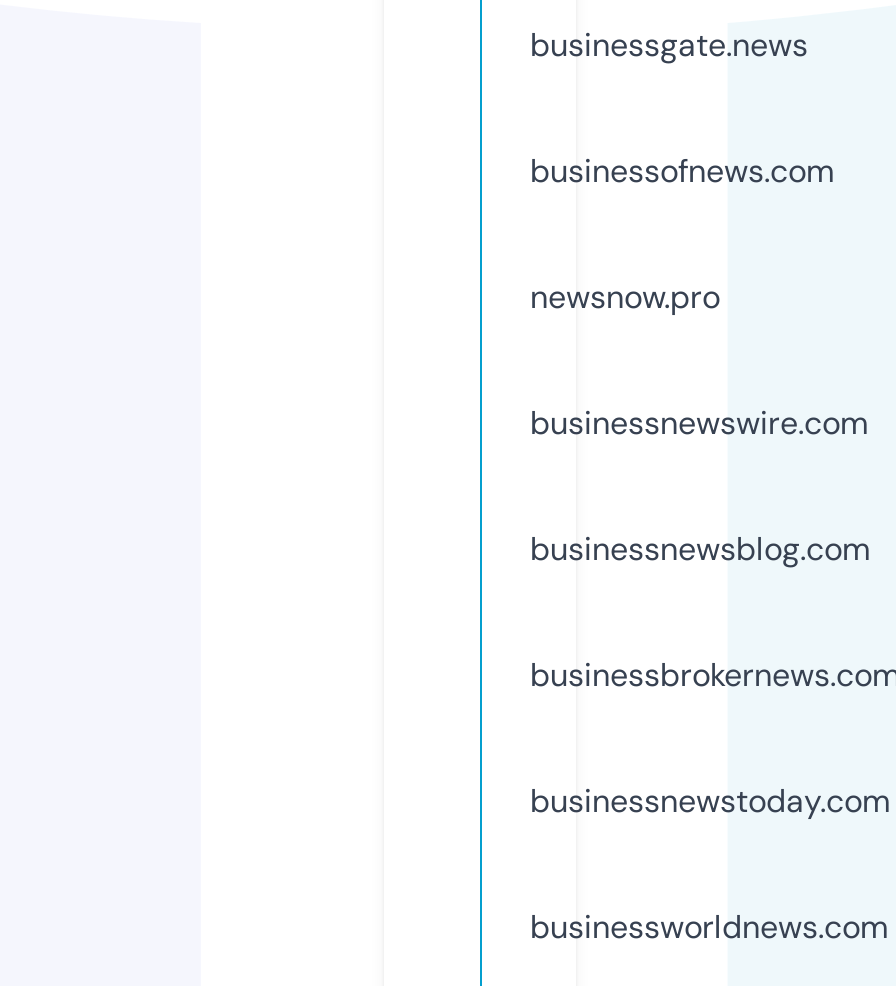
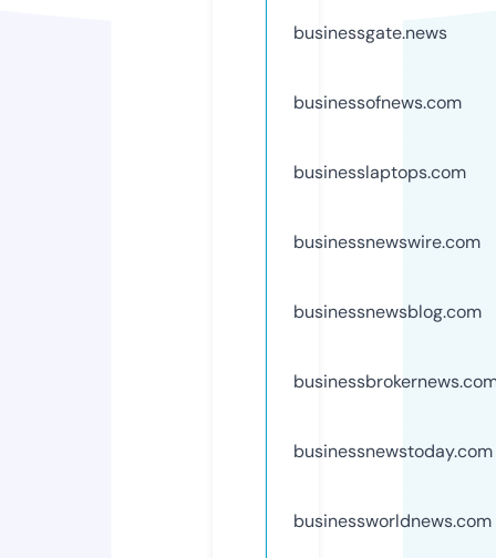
- newsnow.pro
+ businesslaptops.com
